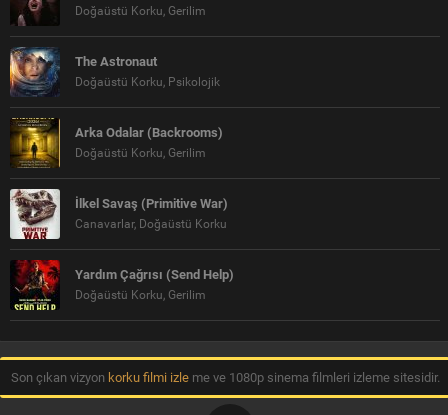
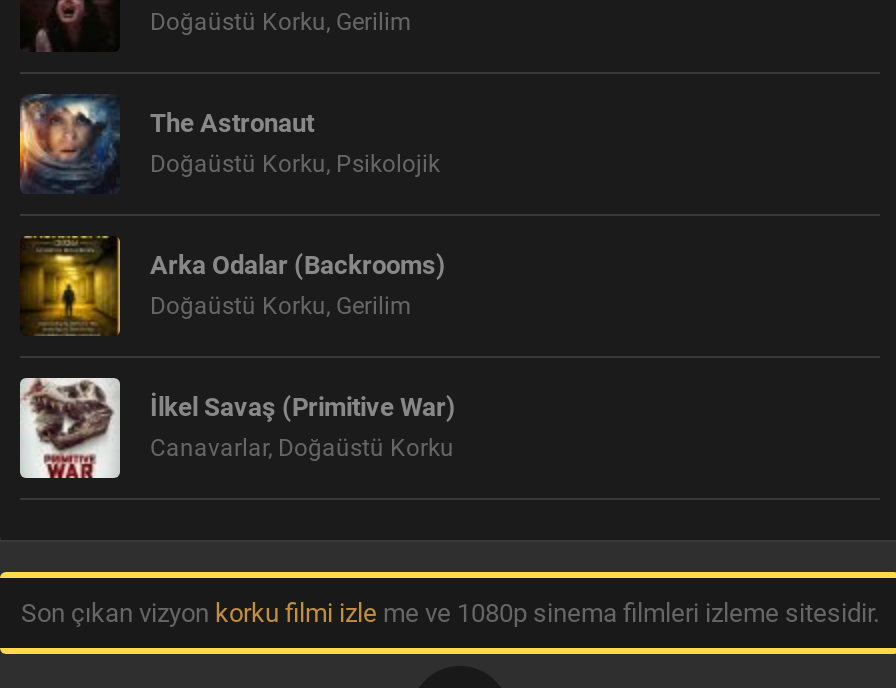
- [image]
- Yardım Çağrısı (Send Help)
- Doğaüstü Korku, Gerilim
